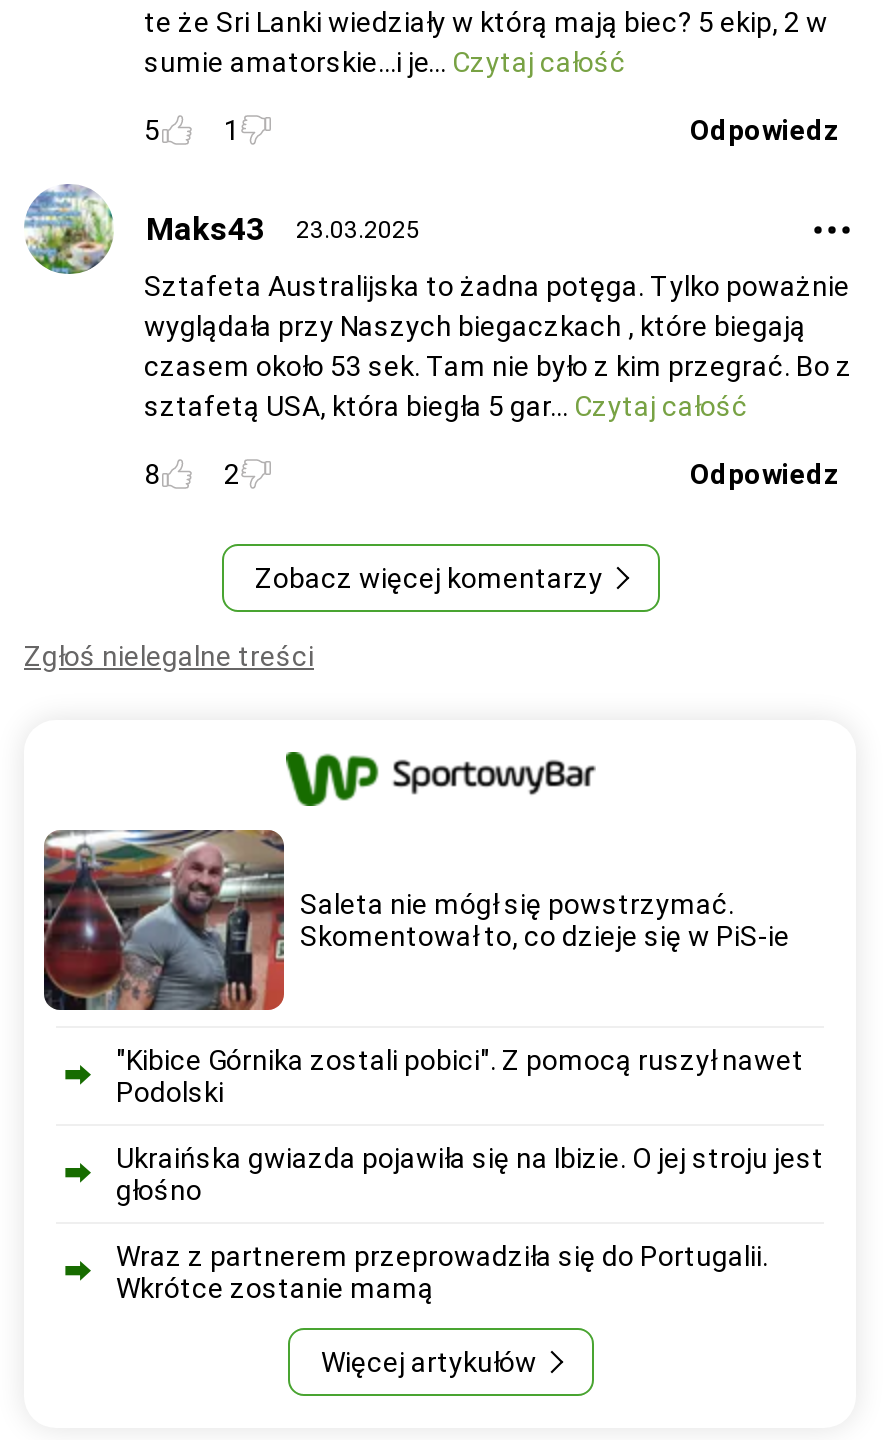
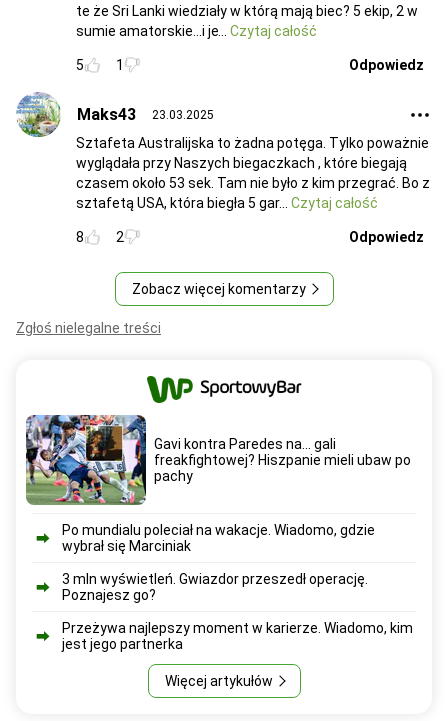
- [image]
- Saleta nie mógł się powstrzymać.
- Skomentował to, co dzieje się w PiS-ie
+ [image]
+ Gavi kontra Paredes na... gali
+ freakfightowej? Hiszpanie mieli ubaw po
+ pachy

- "Kibice Górnika zostali pobici". Z pomocą ruszył nawet
- Podolski
+ Po mundialu poleciał na wakacje. Wiadomo, gdzie
+ wybrał się Marciniak

- Ukraińska gwiazda pojawiła się na Ibizie. O jej stroju jest
- głośno
+ 3 mln wyświetleń. Gwiazdor przeszedł operację.
+ Poznajesz go?

- Wraz z partnerem przeprowadziła się do Portugalii.
- Wkrótce zostanie mamą
+ Przeżywa najlepszy moment w karierze. Wiadomo, kim
+ jest jego partnerka
